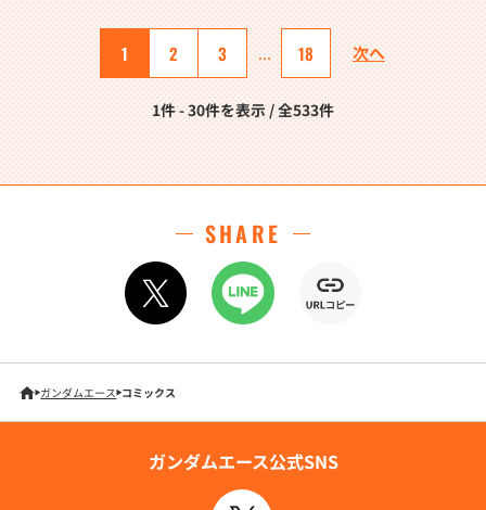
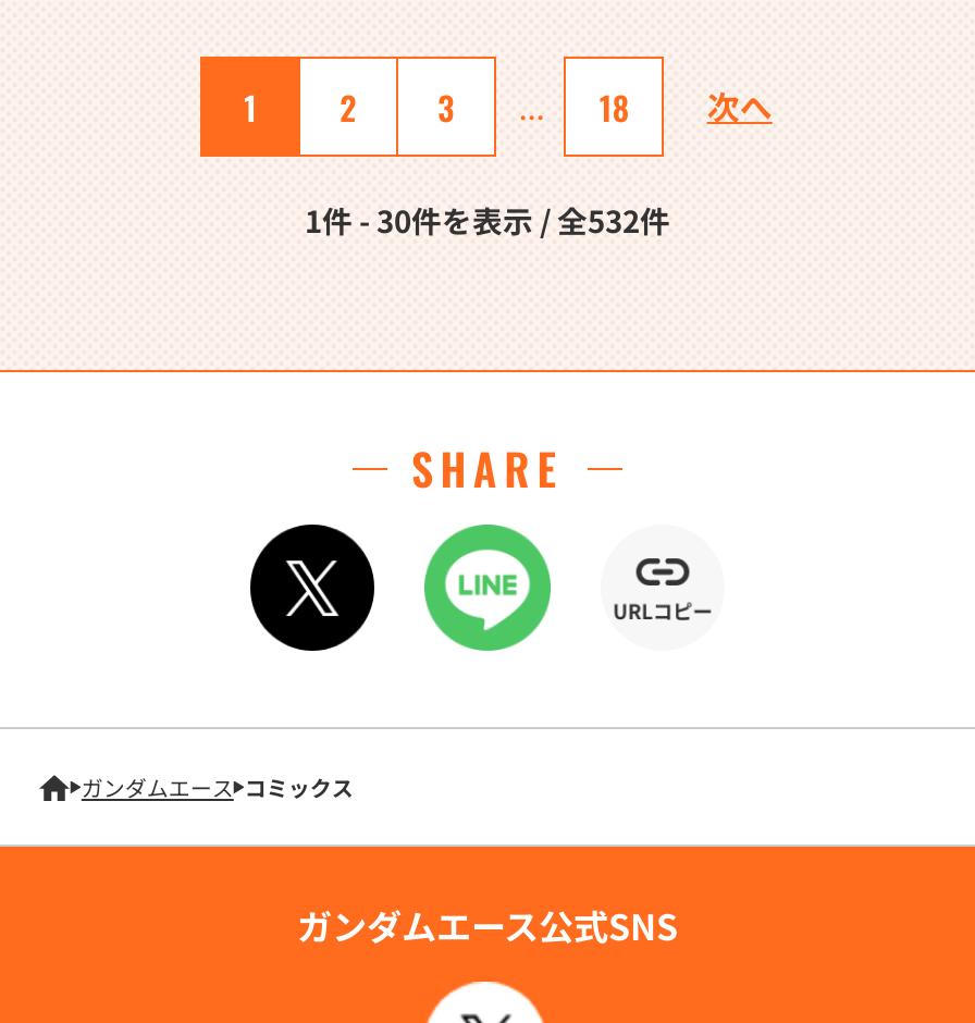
- 1件 - 30件を表示 / 全533件
+ 1件 - 30件を表示 / 全532件
